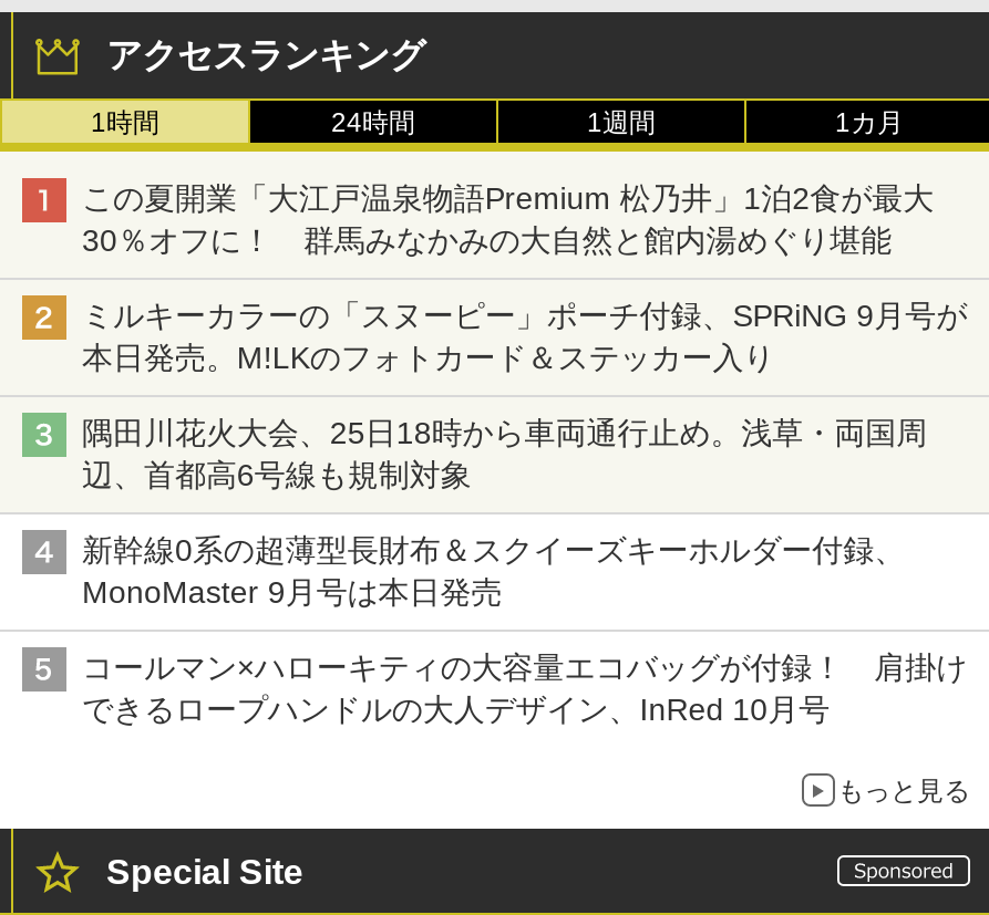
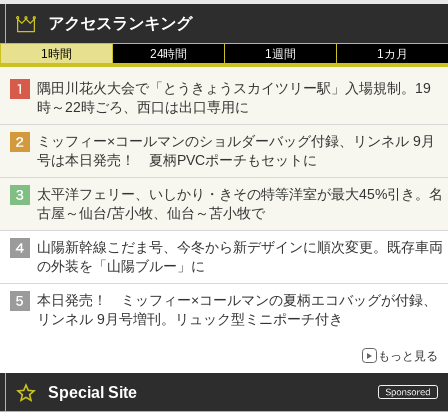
- この夏開業「大江戸温泉物語Premium 松乃井」1泊2食が最大
- 30％オフに！ 群馬みなかみの大自然と館内湯めぐり堪能
+ 隅田川花火大会で「とうきょうスカイツリー駅」入場規制。19
+ 時～22時ごろ、西口は出口専用に

- ミルキーカラーの「スヌーピー」ポーチ付録、SPRiNG 9月号が
- 本日発売。M!LKのフォトカード＆ステッカー入り
+ ミッフィー×コールマンのショルダーバッグ付録、リンネル 9月
+ 号は本日発売！ 夏柄PVCポーチもセットに

- 隅田川花火大会、25日18時から車両通行止め。浅草・両国周
- 辺、首都高6号線も規制対象
+ 太平洋フェリー、いしかり・きその特等洋室が最大45%引き。名
+ 古屋～仙台/苫小牧、仙台～苫小牧で

- 新幹線0系の超薄型長財布＆スクイーズキーホルダー付録、
- MonoMaster 9月号は本日発売
+ 山陽新幹線こだま号、今冬から新デザインに順次変更。既存車両
+ の外装を「山陽ブルー」に

- コールマン×ハローキティの大容量エコバッグが付録！ 肩掛け
- できるロープハンドルの大人デザイン、InRed 10月号
+ 本日発売！ ミッフィー×コールマンの夏柄エコバッグが付録、
+ リンネル 9月号増刊。リュック型ミニポーチ付き
